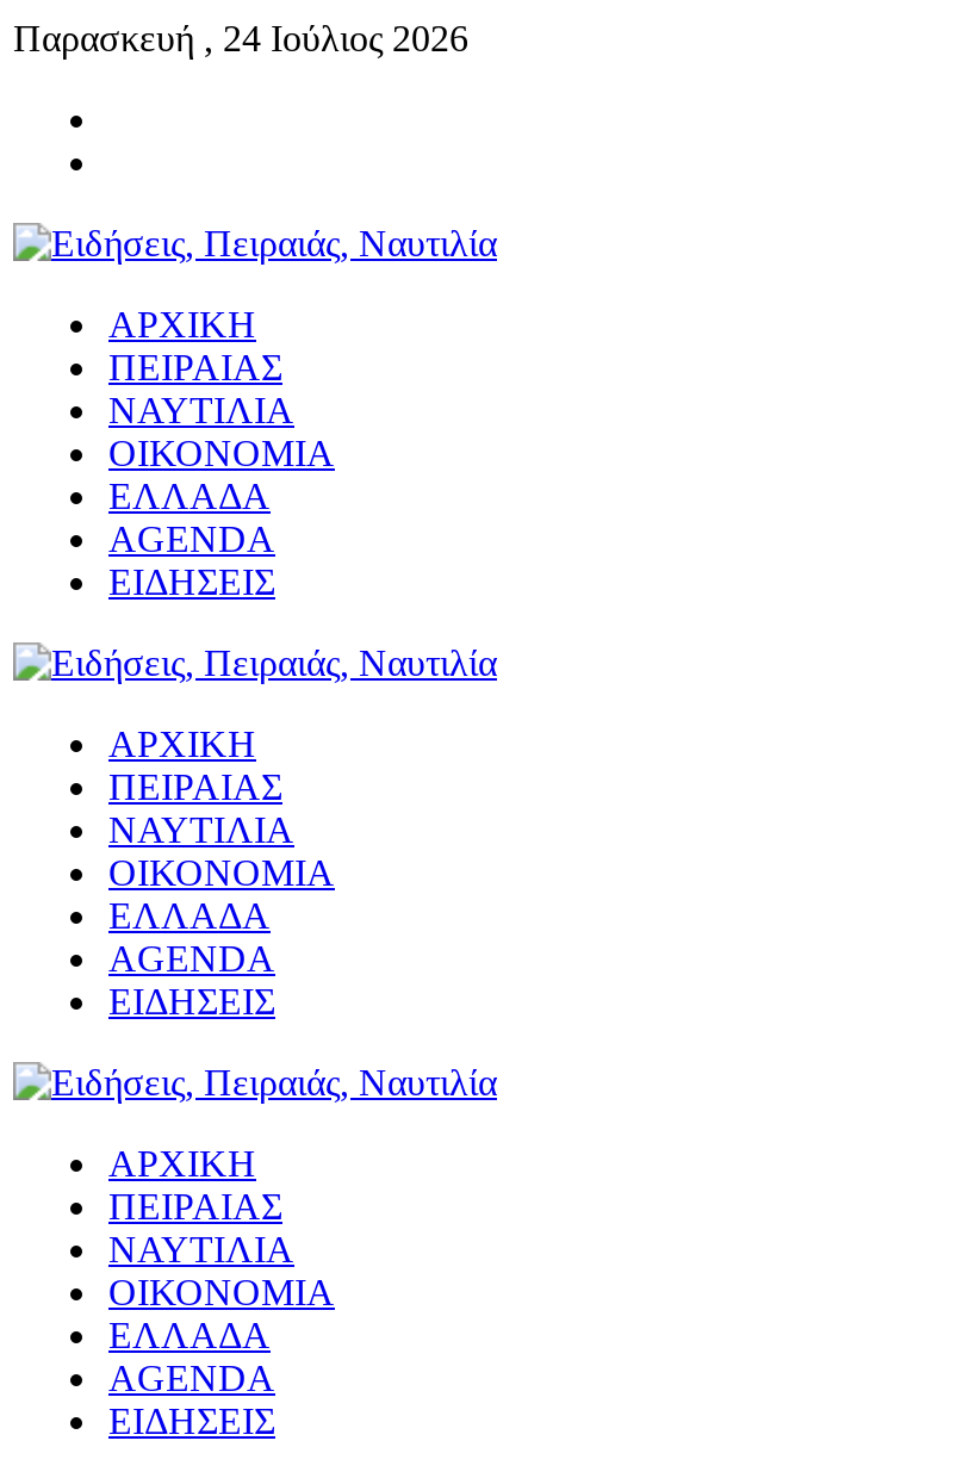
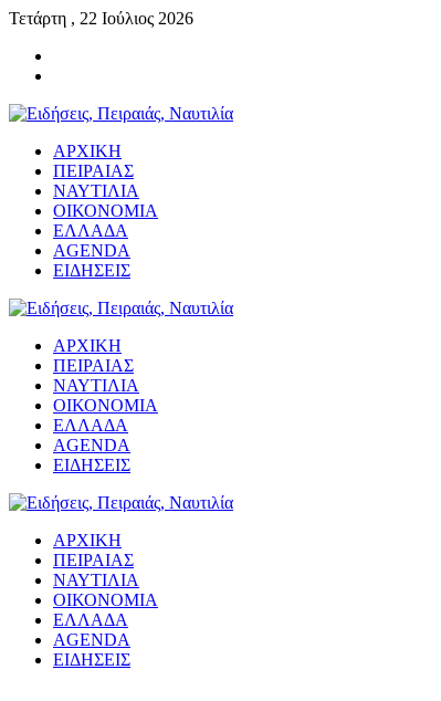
- Παρασκευή , 24 Ιούλιος 2026
+ Τετάρτη , 22 Ιούλιος 2026
